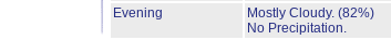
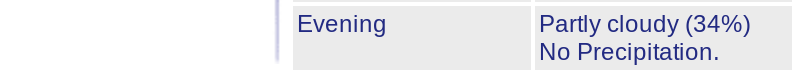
- Mostly Cloudy. (82%)
+ Partly cloudy (34%)
